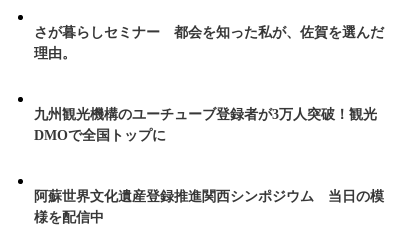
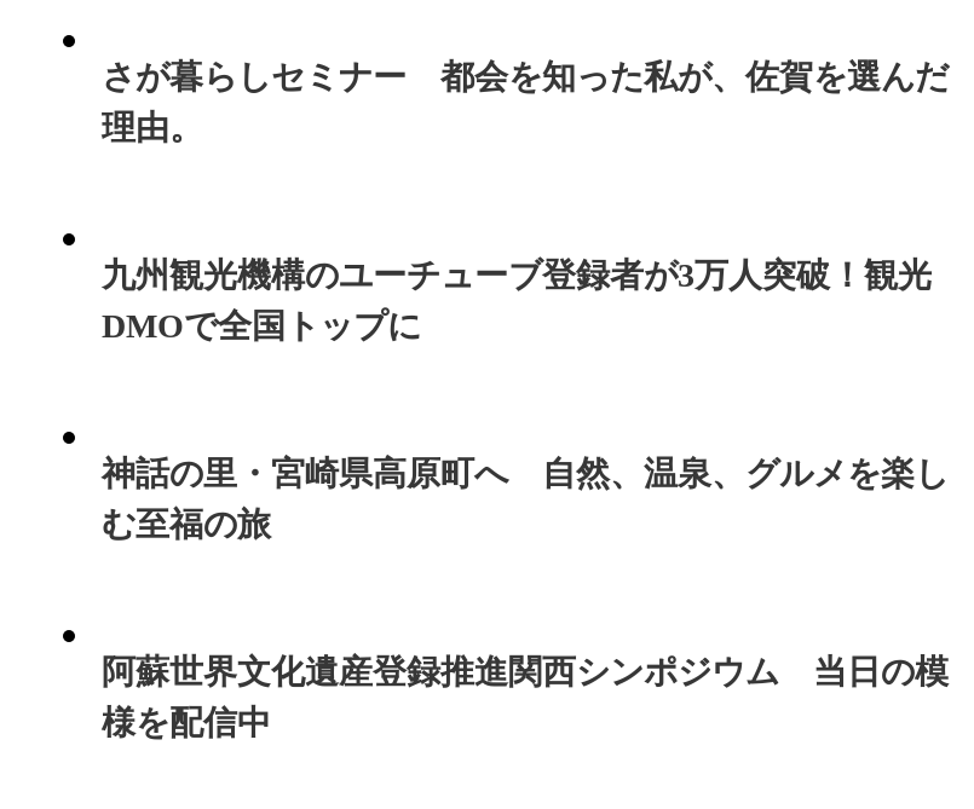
+ 神話の里・宮崎県高原町へ 自然、温泉、グルメを楽し
+ む至福の旅
